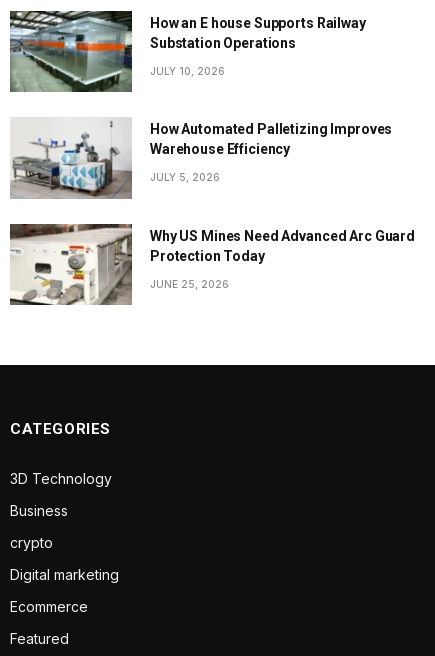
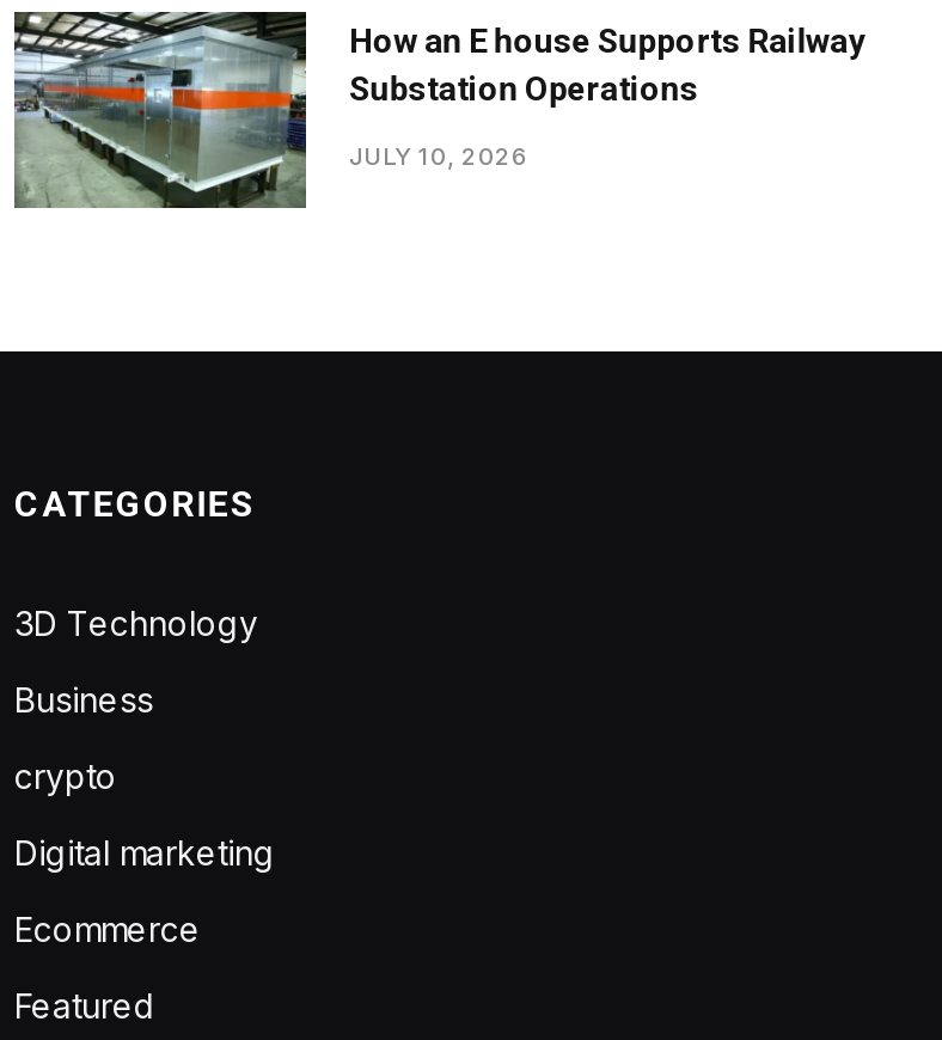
- [image]
- How Automated Palletizing Improves
- Warehouse Efficiency
- JULY 5, 2026

- [image]
- Why US Mines Need Advanced Arc Guard
- Protection Today
- JUNE 25, 2026
